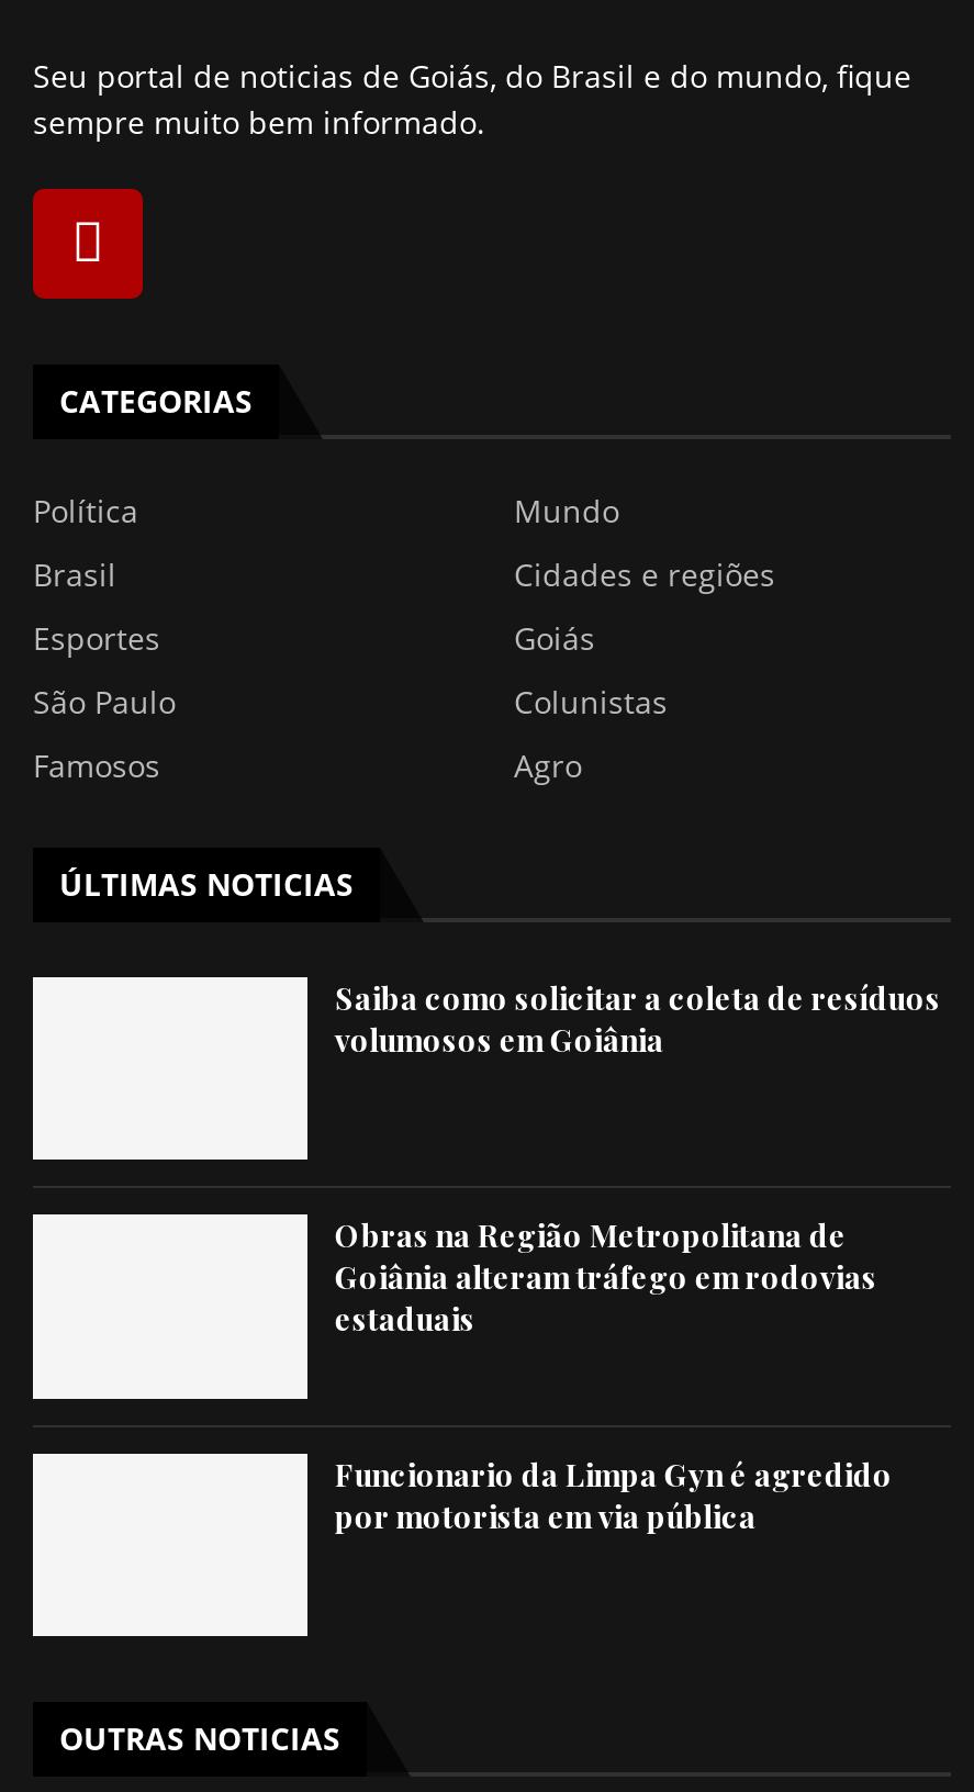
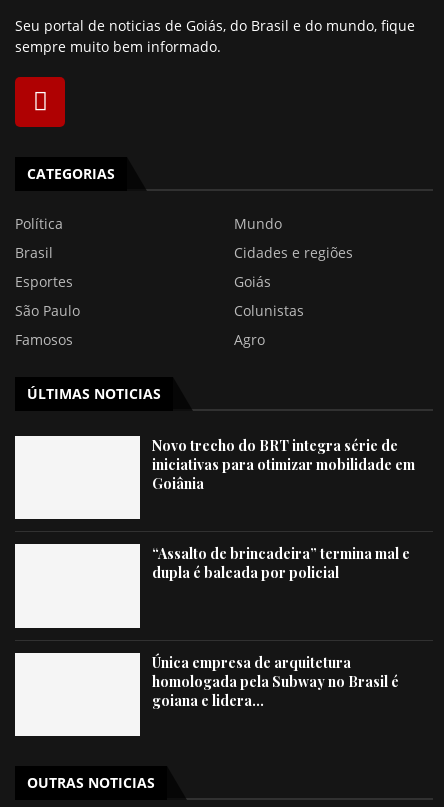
- Saiba como solicitar a coleta de resíduos
- volumosos em Goiânia
+ Novo trecho do BRT integra série de
+ iniciativas para otimizar mobilidade em
+ Goiânia

- Obras na Região Metropolitana de
- Goiânia alteram tráfego em rodovias
- estaduais
+ “Assalto de brincadeira” termina mal e
+ dupla é baleada por policial

- Funcionario da Limpa Gyn é agredido
- por motorista em via pública
+ Única empresa de arquitetura
+ homologada pela Subway no Brasil é
+ goiana e lidera...
